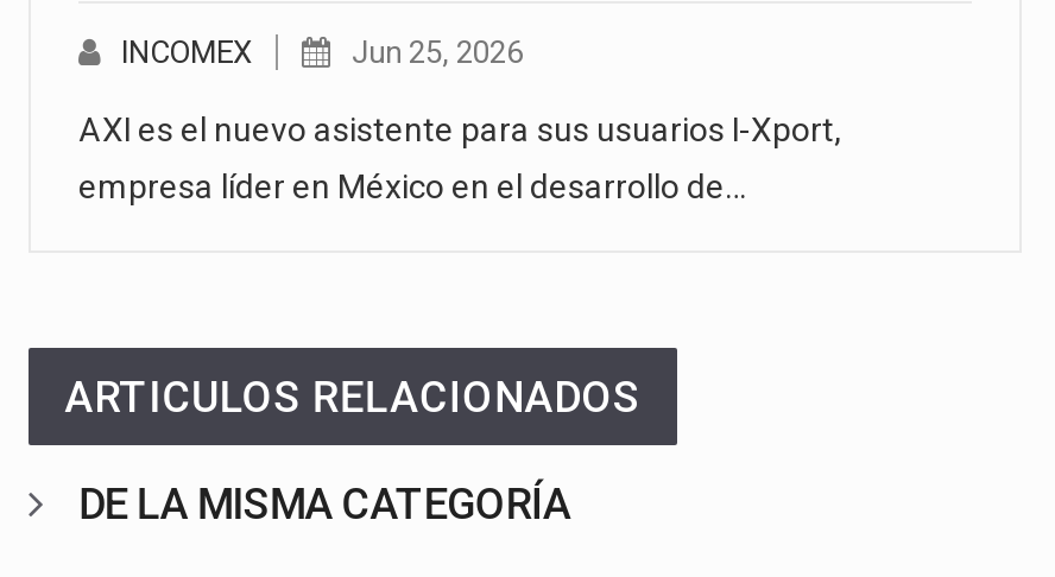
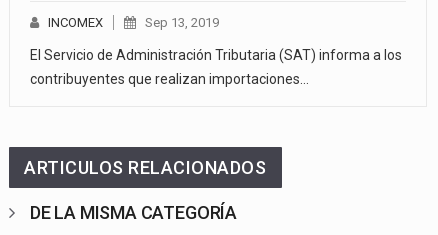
- Jun 25, 2026
+ Sep 13, 2019

- AXI es el nuevo asistente para sus usuarios I-Xport,
+ El Servicio de Administración Tributaria (SAT) informa a los

- empresa líder en México en el desarrollo de…
+ contribuyentes que realizan importaciones…
